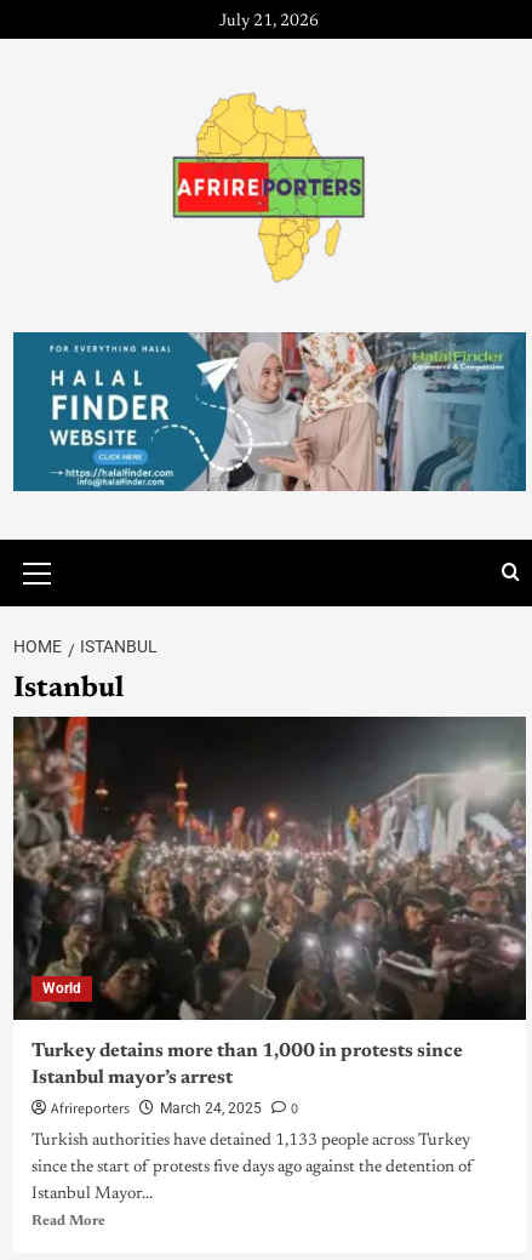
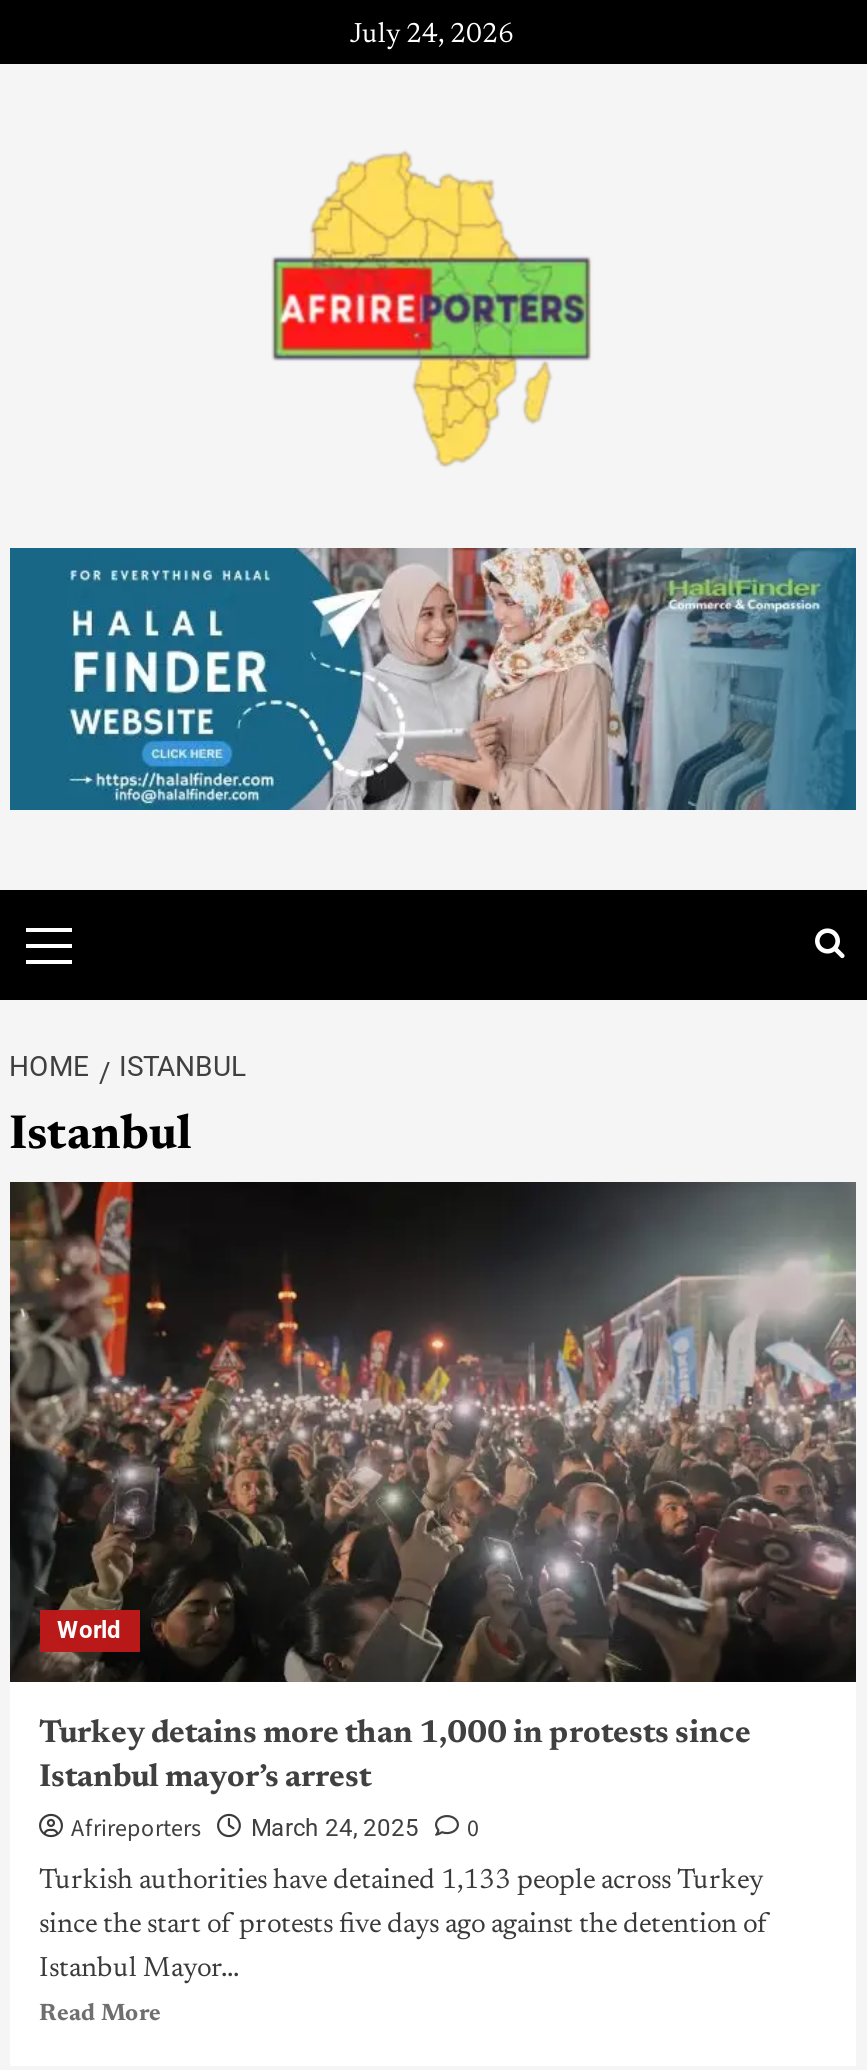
- July 21, 2026
+ July 24, 2026
